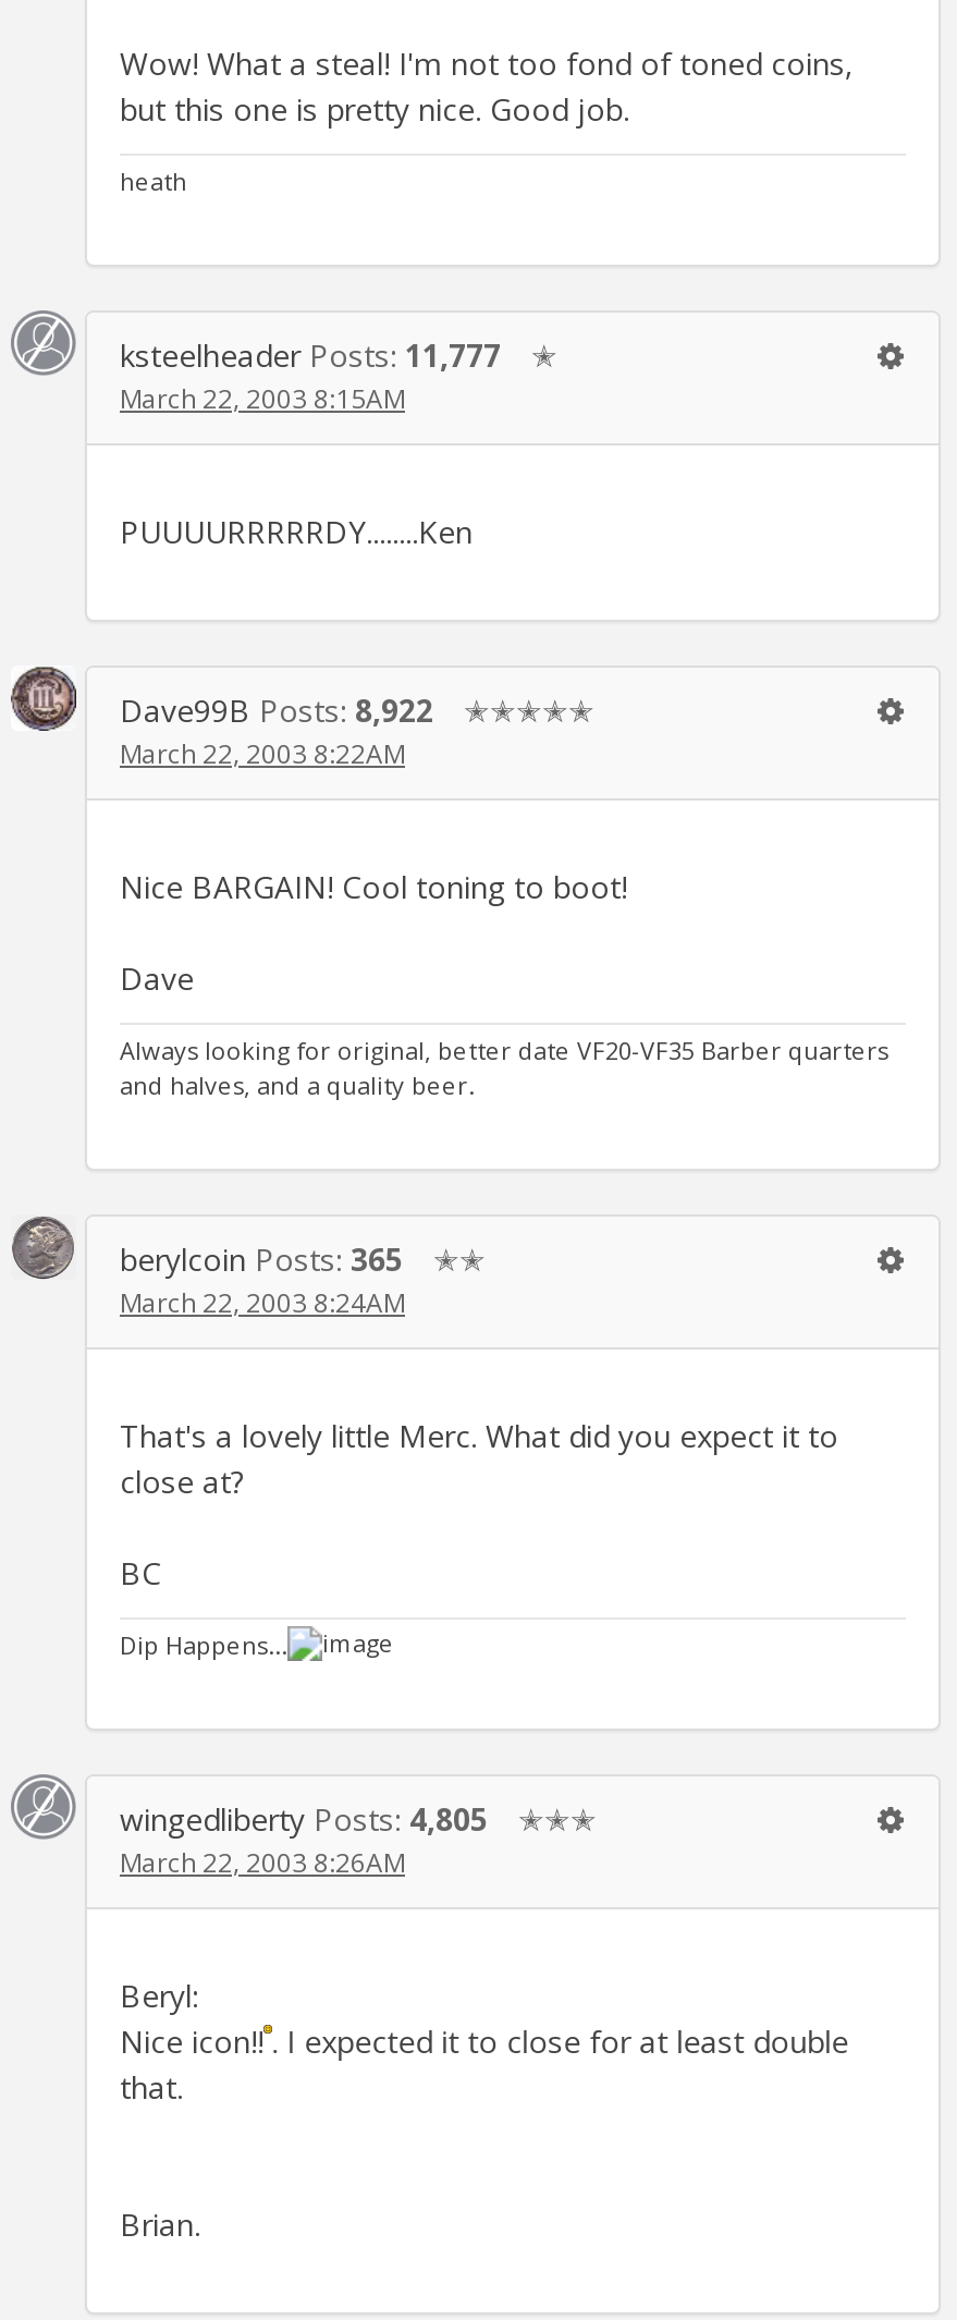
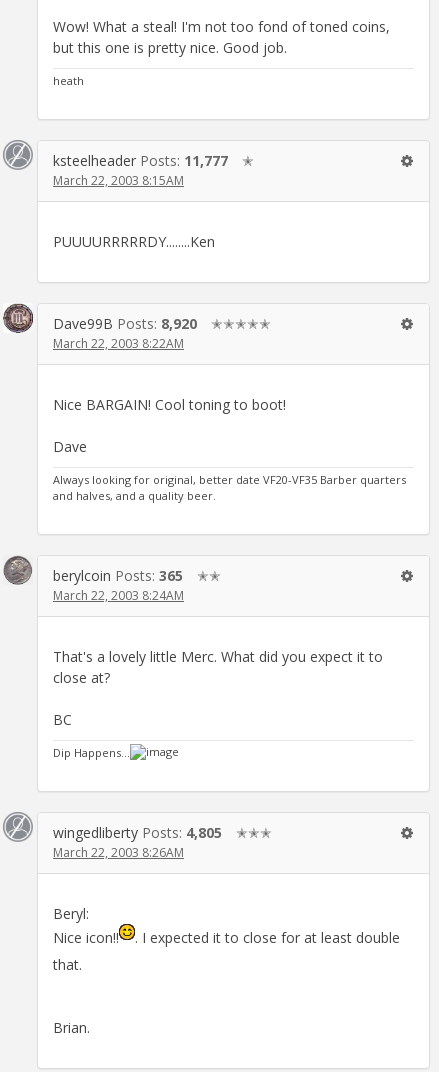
- Dave99B Posts: 8,922
+ Dave99B Posts: 8,920
